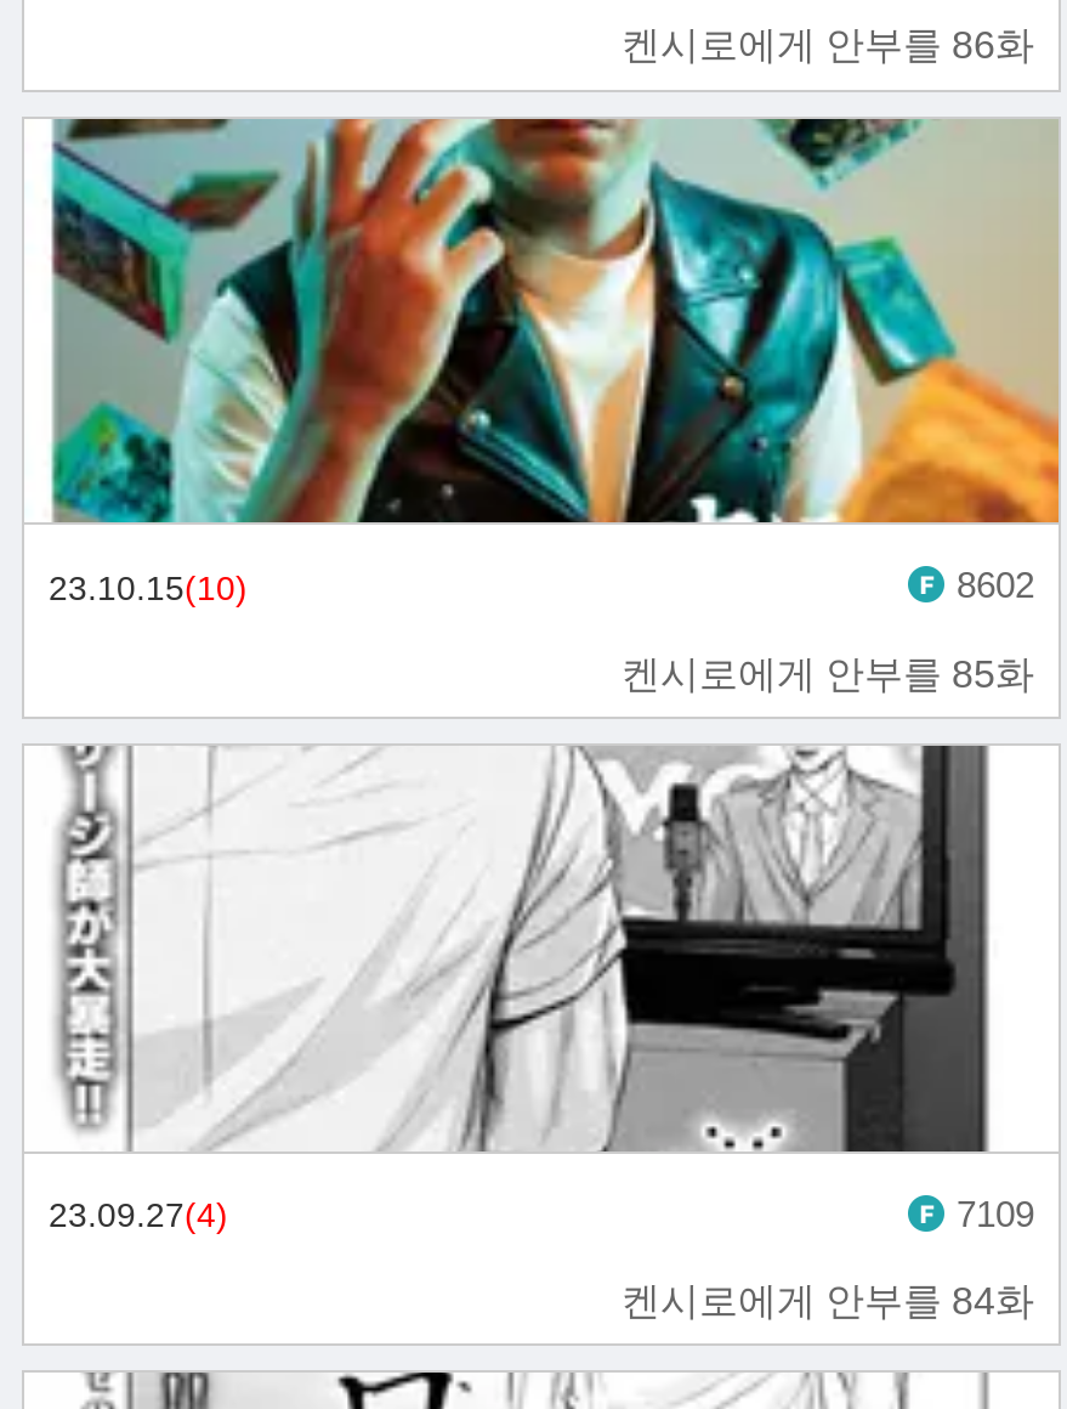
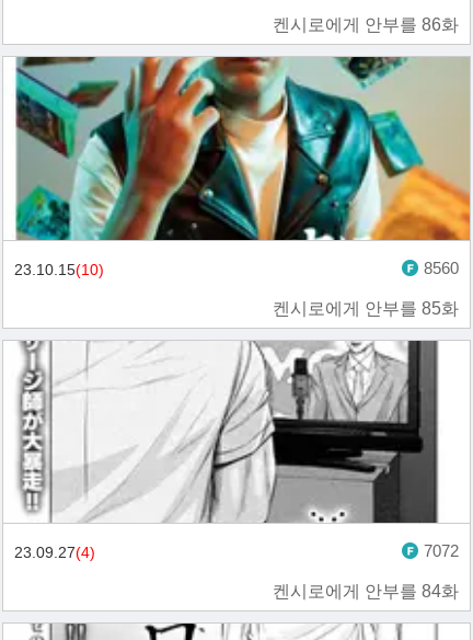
- 8602
+ 8560

- 7109
+ 7072
